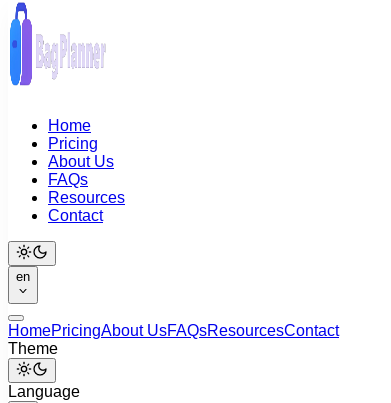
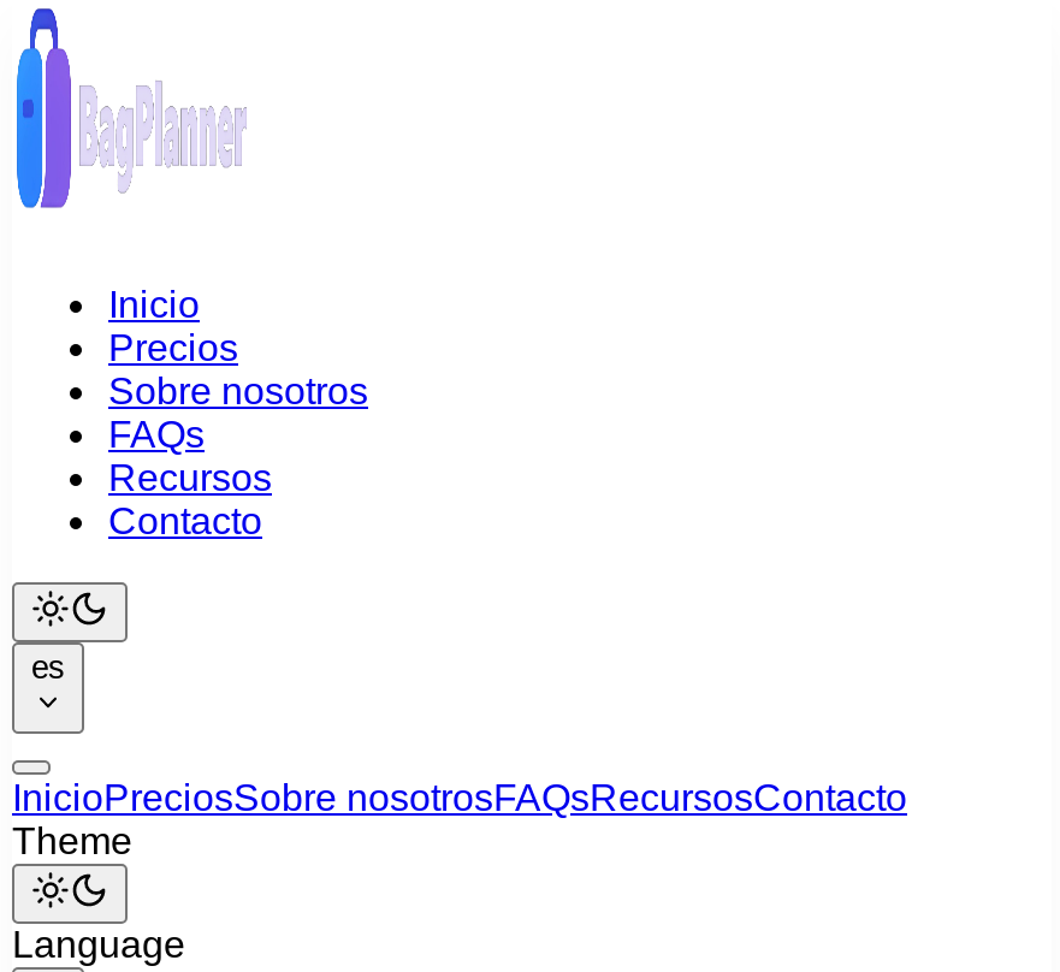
- Home
- Pricing
- About Us
+ Inicio
+ Precios
+ Sobre nosotros

- Resources
- Contact
+ Recursos
+ Contacto

- en
+ es

- HomePricingAbout UsFAQsResourcesContact
+ InicioPreciosSobre nosotrosFAQsRecursosContacto
